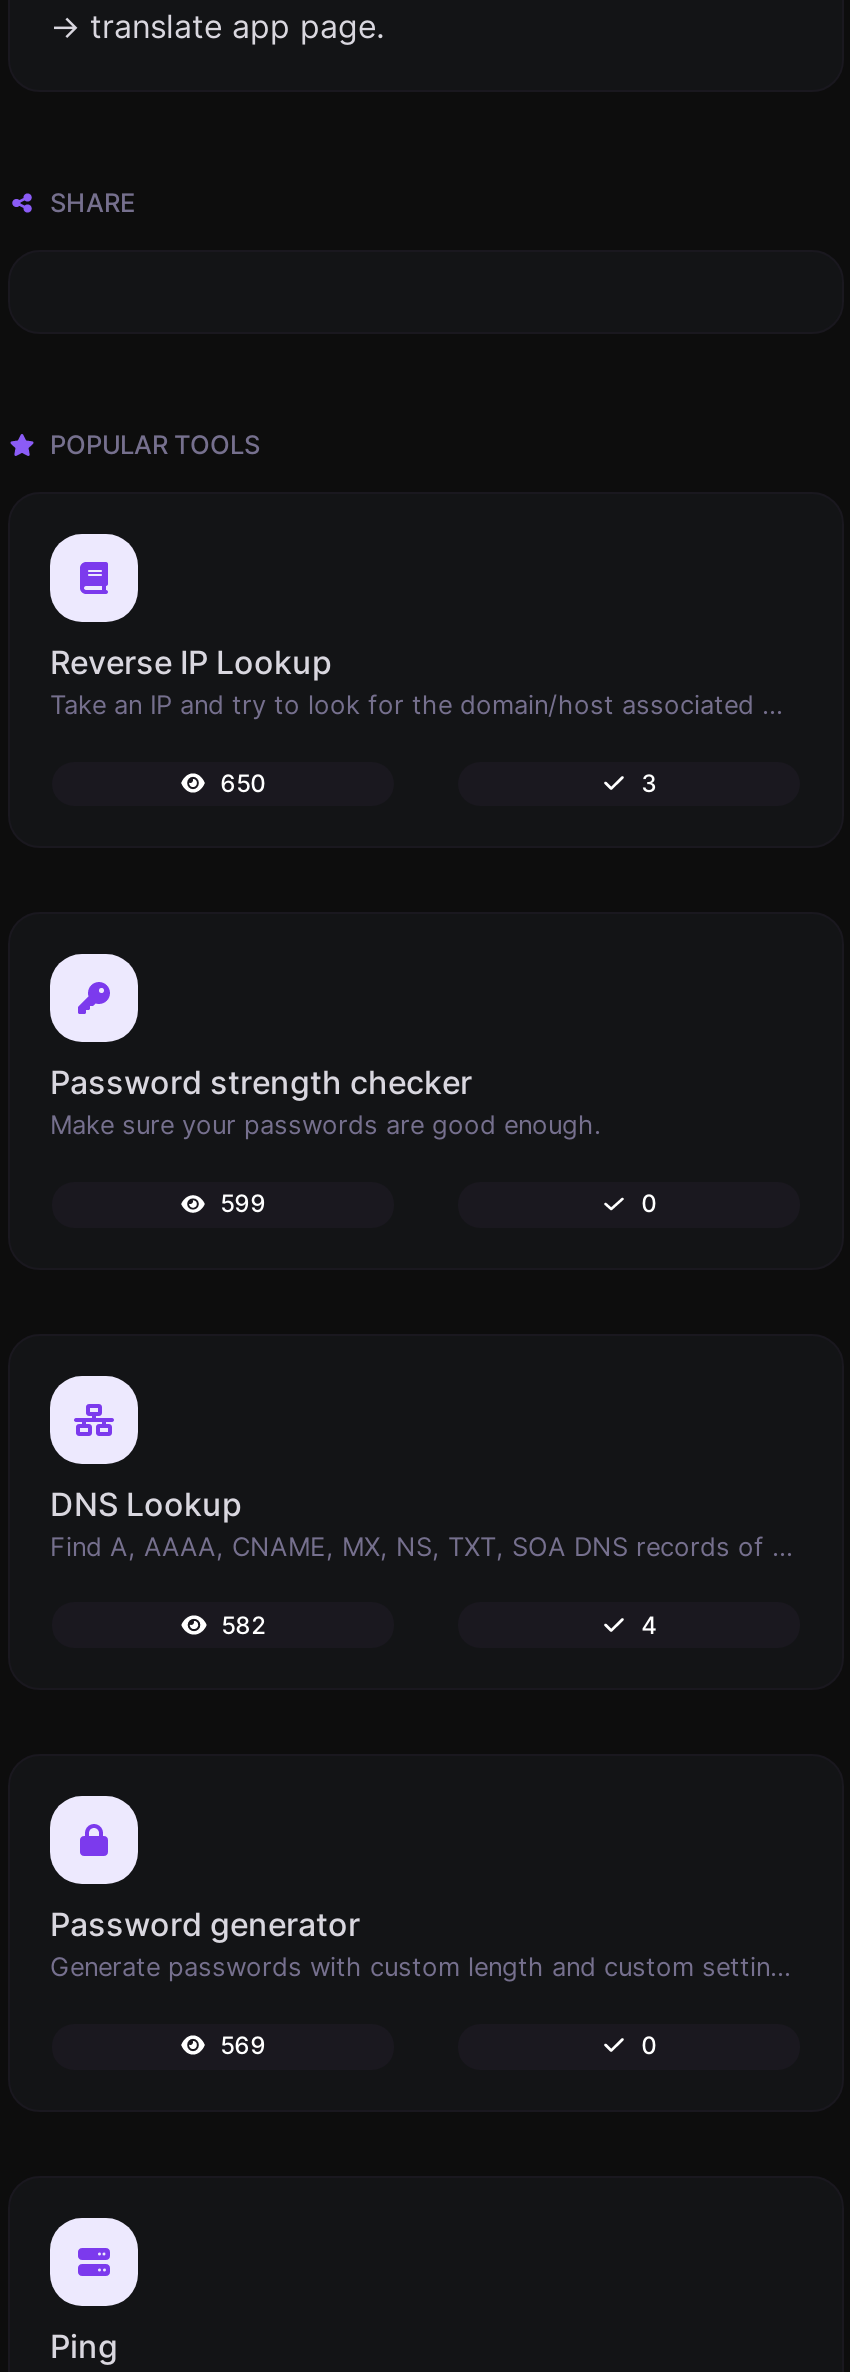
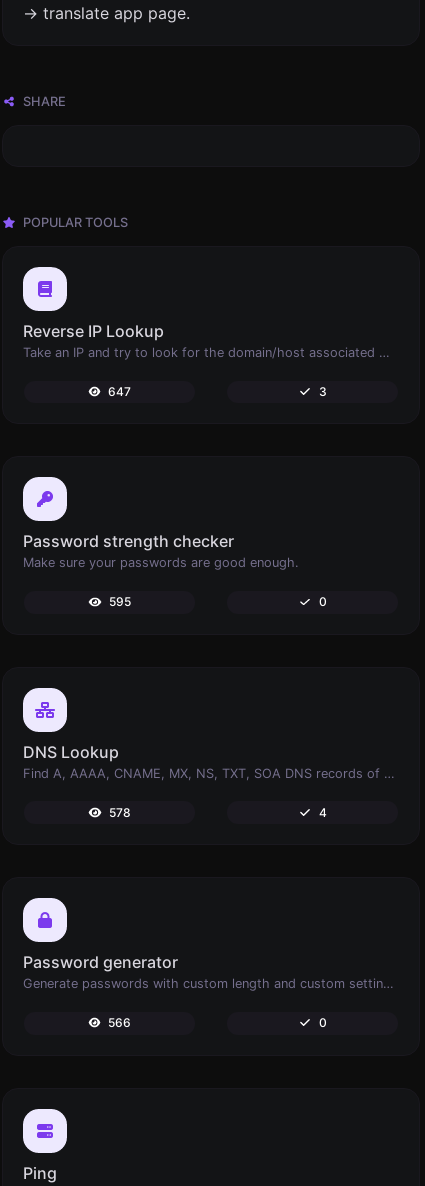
- 650
+ 647

- 599
+ 595

- 582
+ 578

- 569
+ 566
